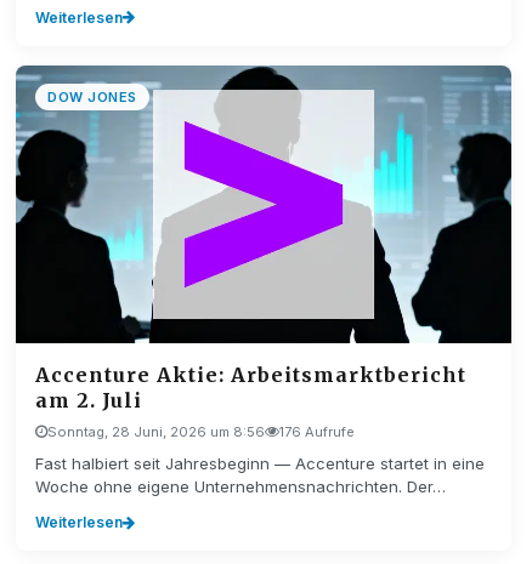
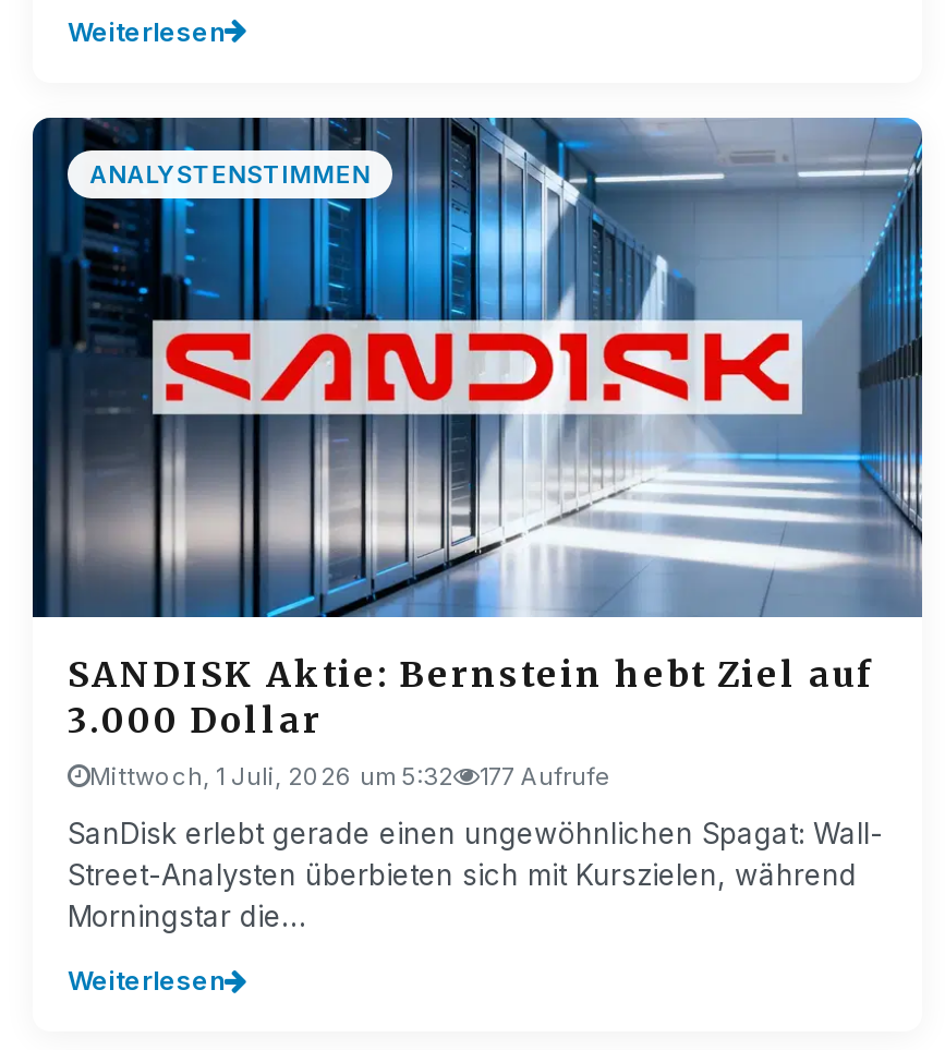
- [image]
- DOW JONES
+ [image]
+ ANALYSTENSTIMMEN

- Accenture Aktie: Arbeitsmarktbericht
- am 2. Juli
- Sonntag, 28 Juni, 2026 um 8:56
- 176 Aufrufe
+ SANDISK Aktie: Bernstein hebt Ziel auf
+ 3.000 Dollar
+ Mittwoch, 1 Juli, 2026 um 5:32
+ 177 Aufrufe

- Fast halbiert seit Jahresbeginn — Accenture startet in eine
- Woche ohne eigene Unternehmensnachrichten. Der…
+ SanDisk erlebt gerade einen ungewöhnlichen Spagat: Wall-
+ Street-Analysten überbieten sich mit Kurszielen, während
+ Morningstar die…
